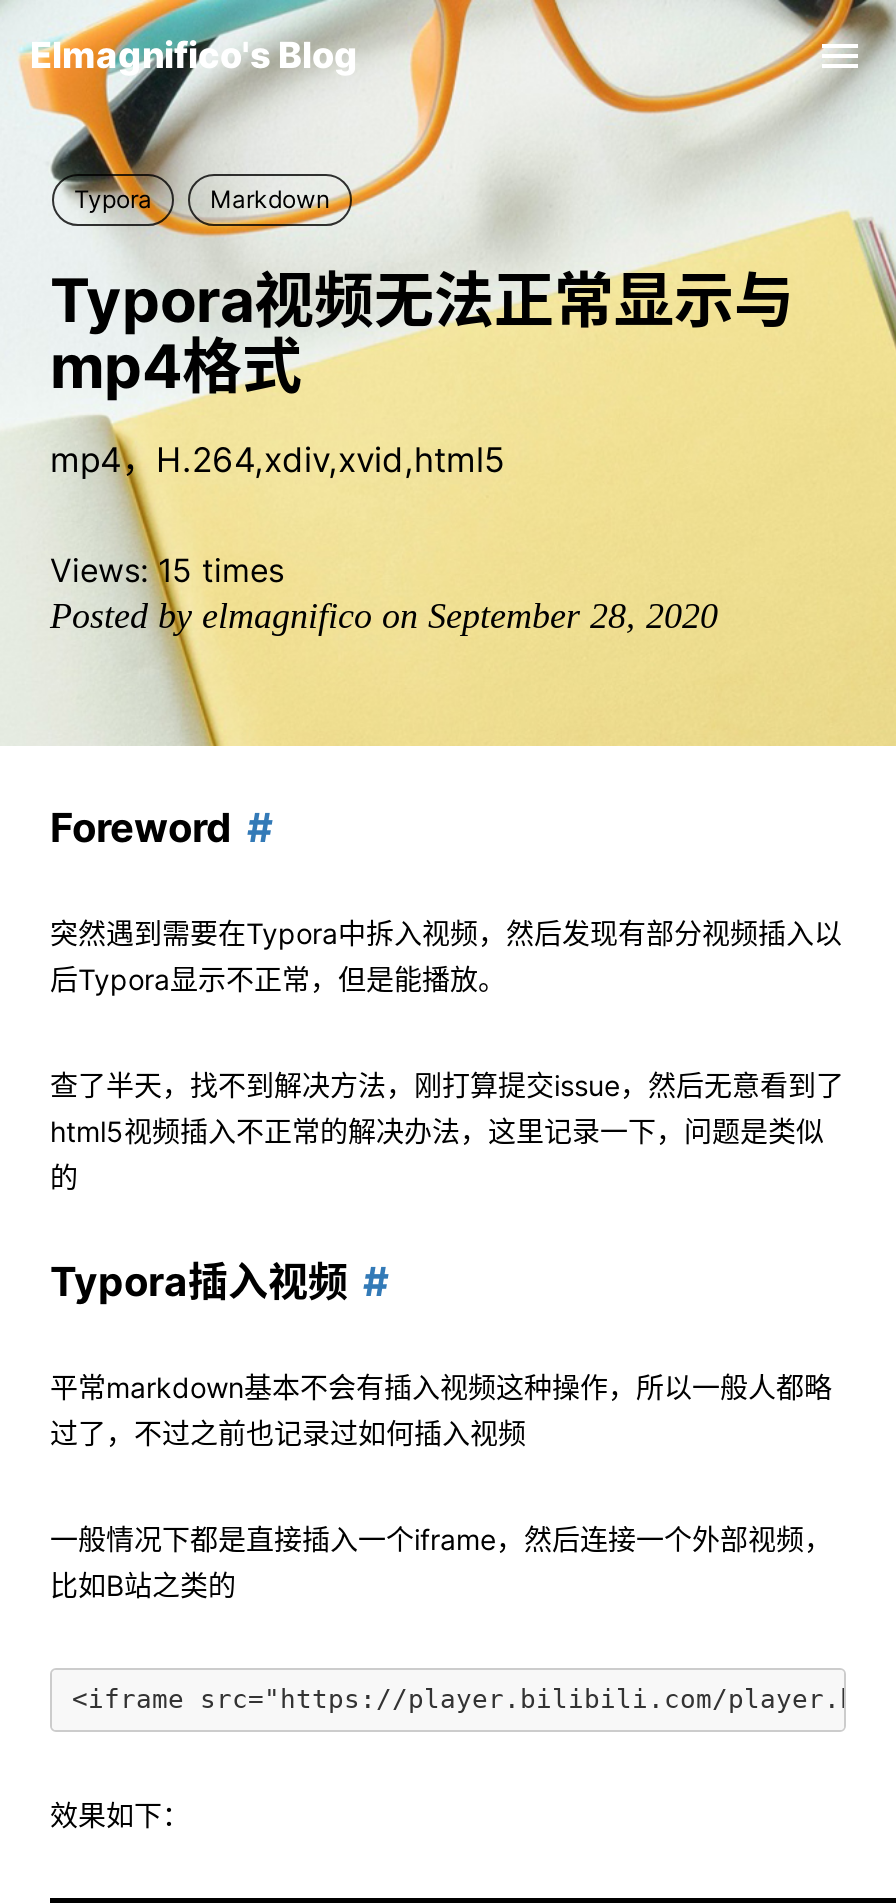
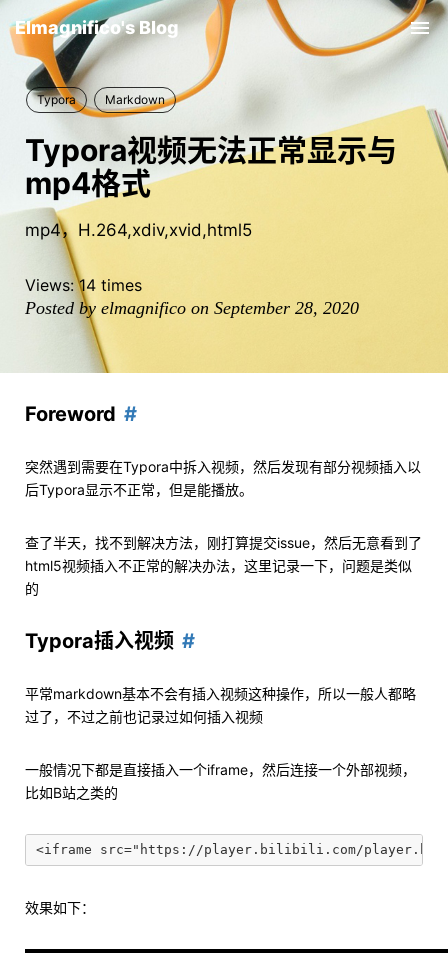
- Views:15 times
+ Views:14 times
